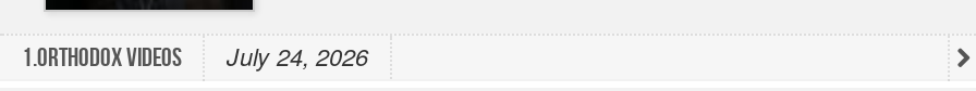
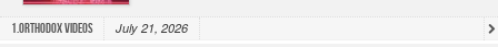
- July 24, 2026
+ July 21, 2026
